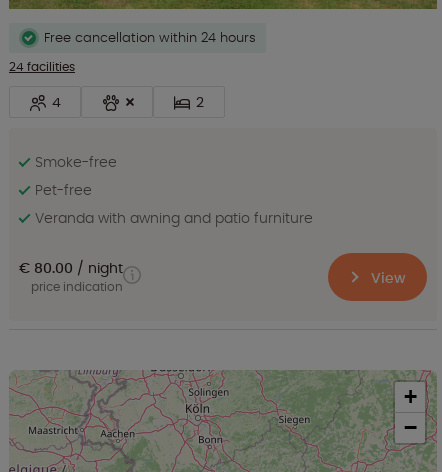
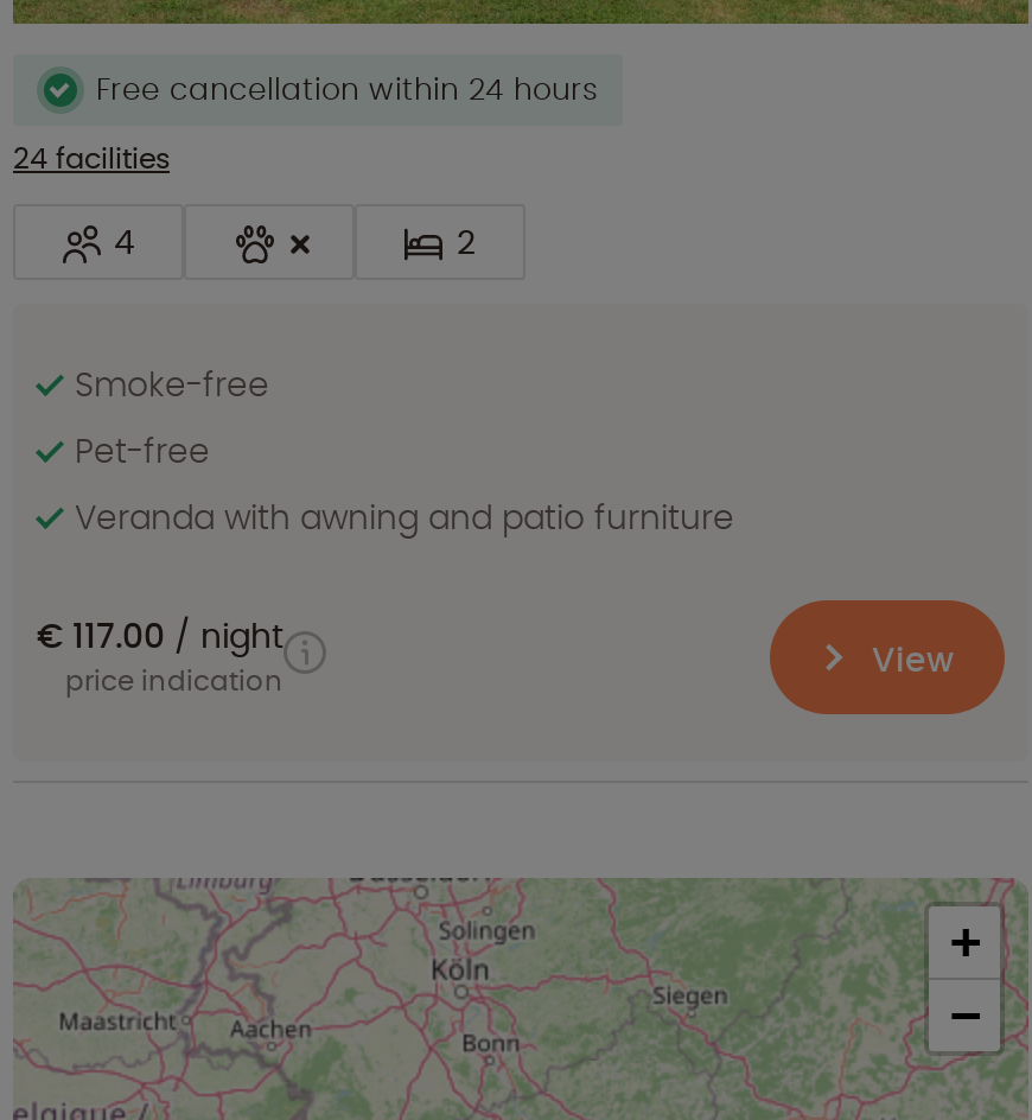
- € 80.00 night
+ € 117.00 night
